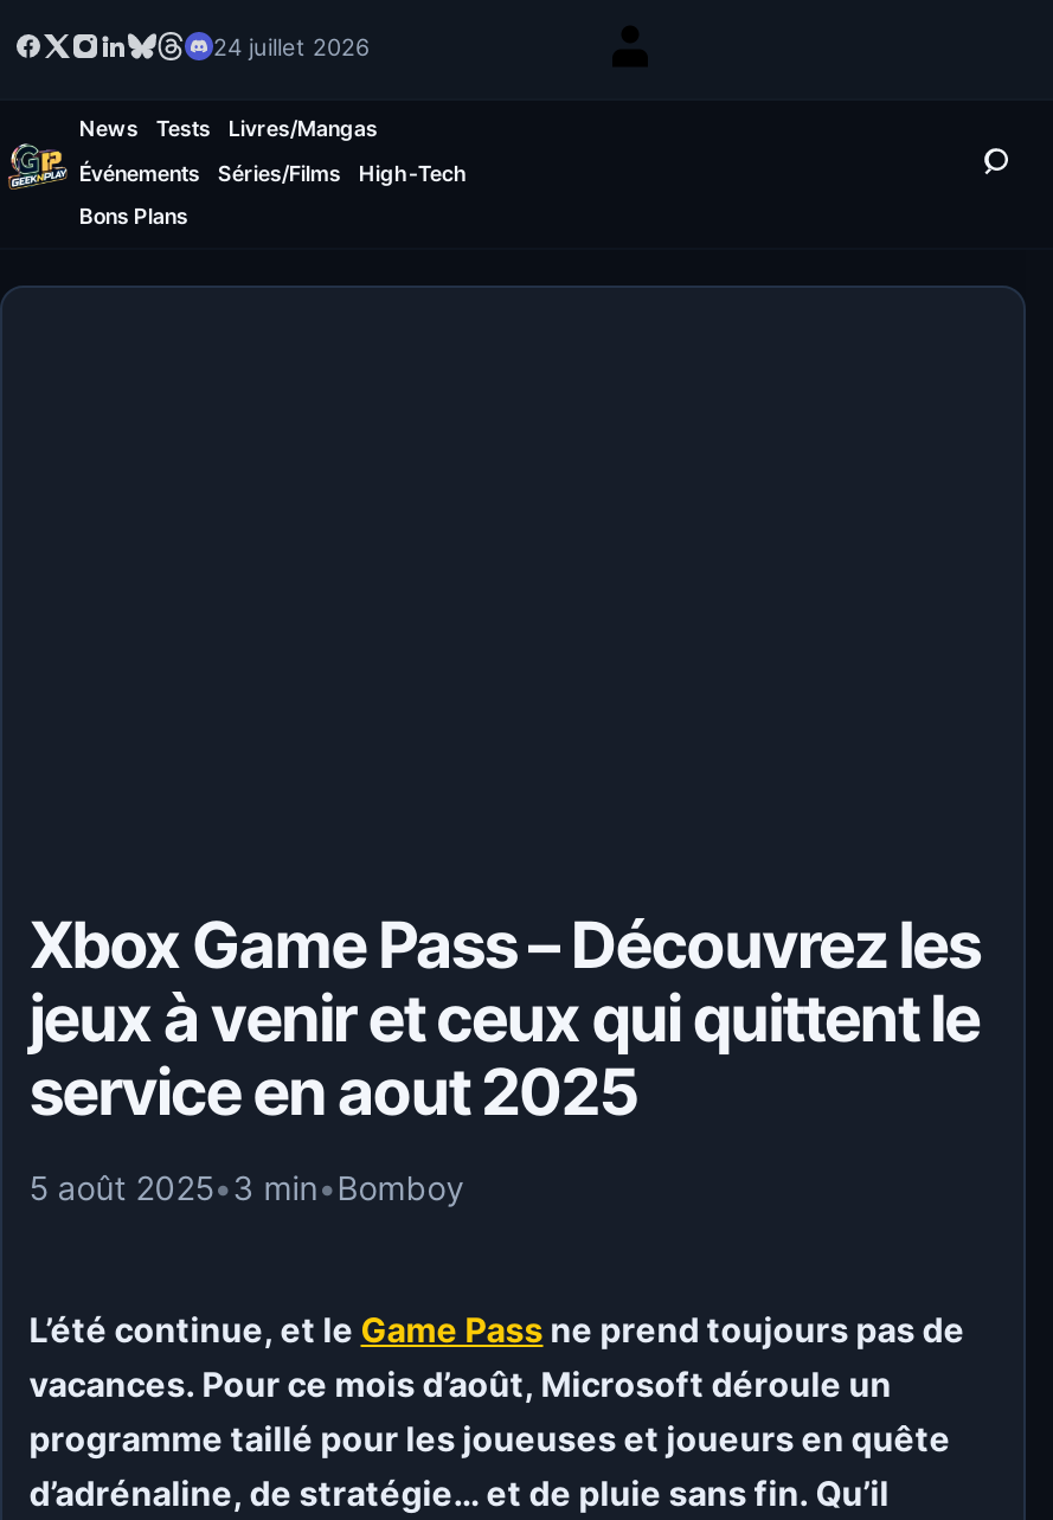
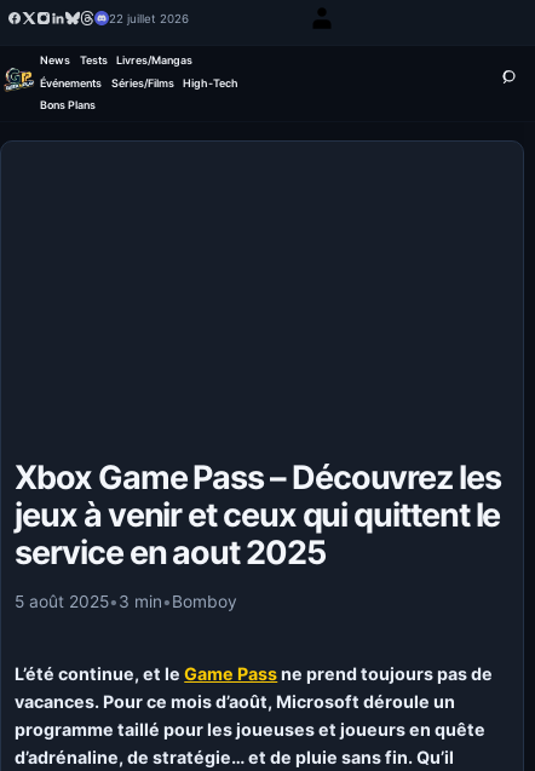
- 24 juillet 2026
+ 22 juillet 2026
